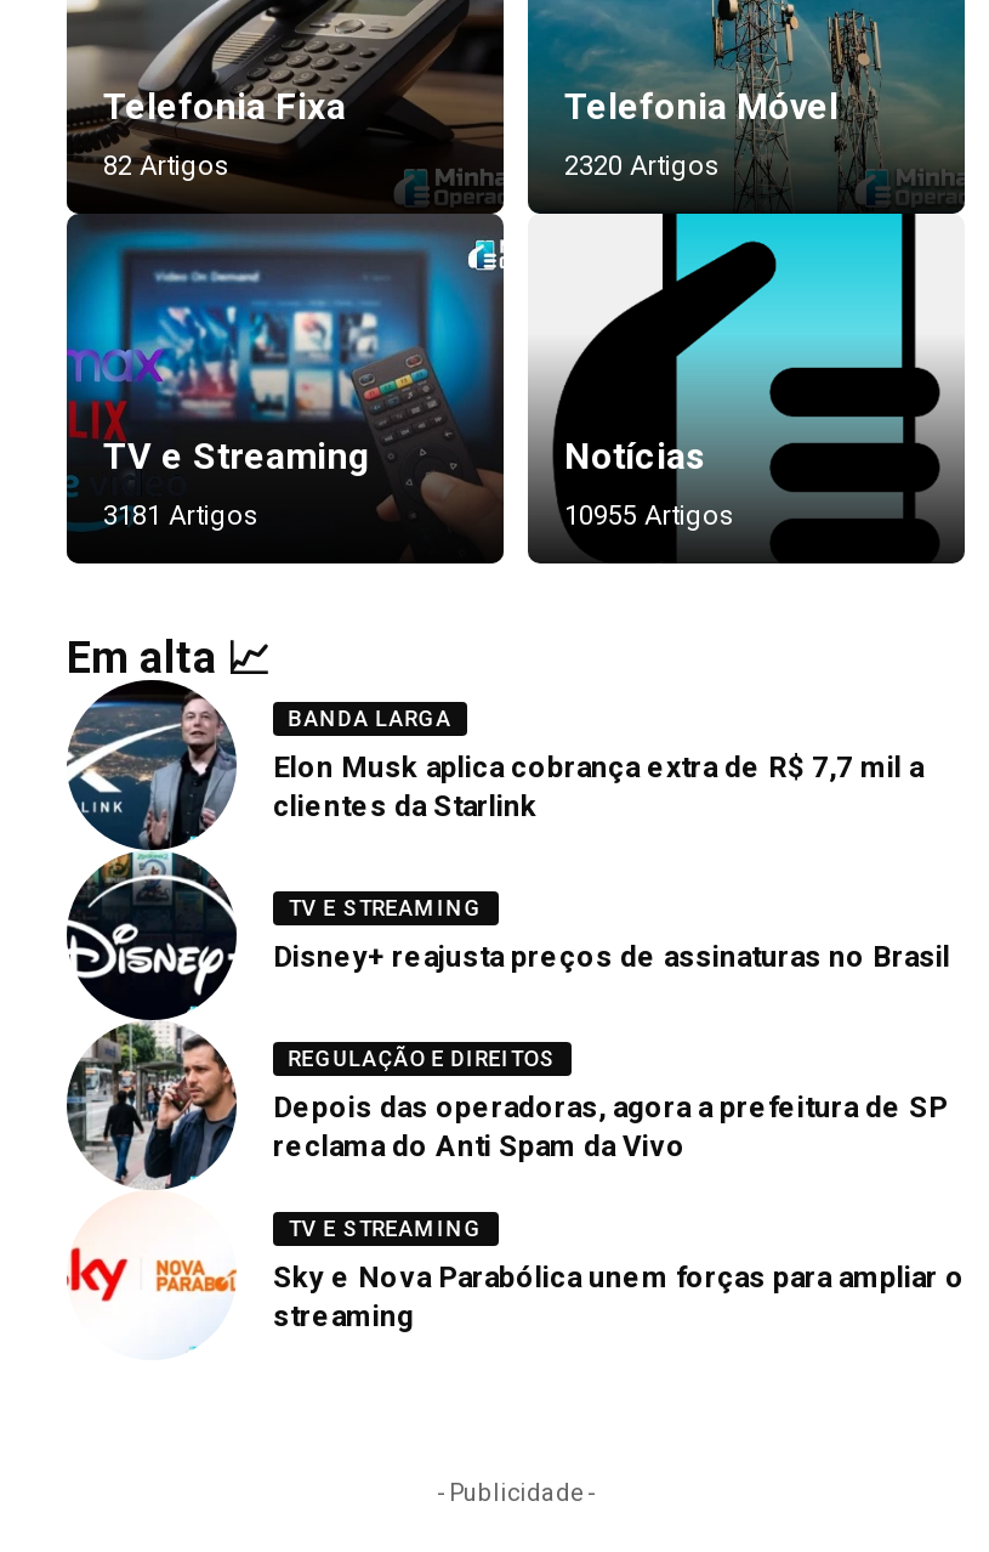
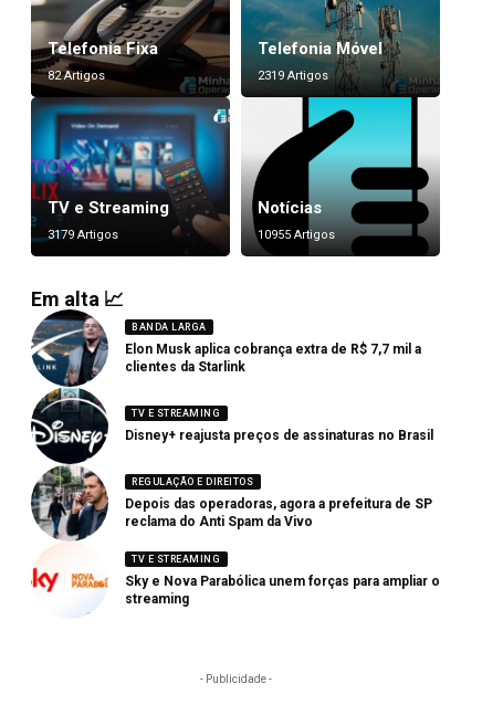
- 2320 Artigos
+ 2319 Artigos

- 3181 Artigos
+ 3179 Artigos
